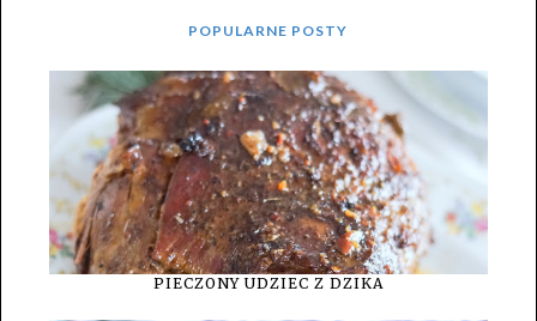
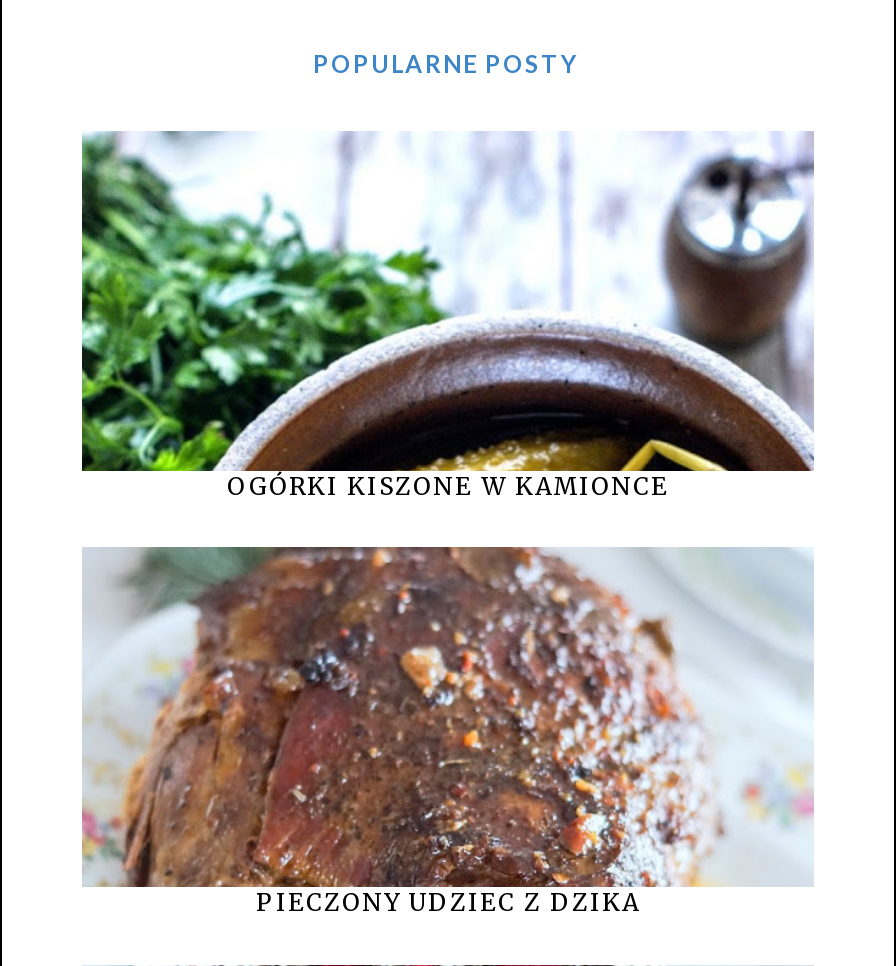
+ [image]
+ OGÓRKI KISZONE W KAMIONCE
